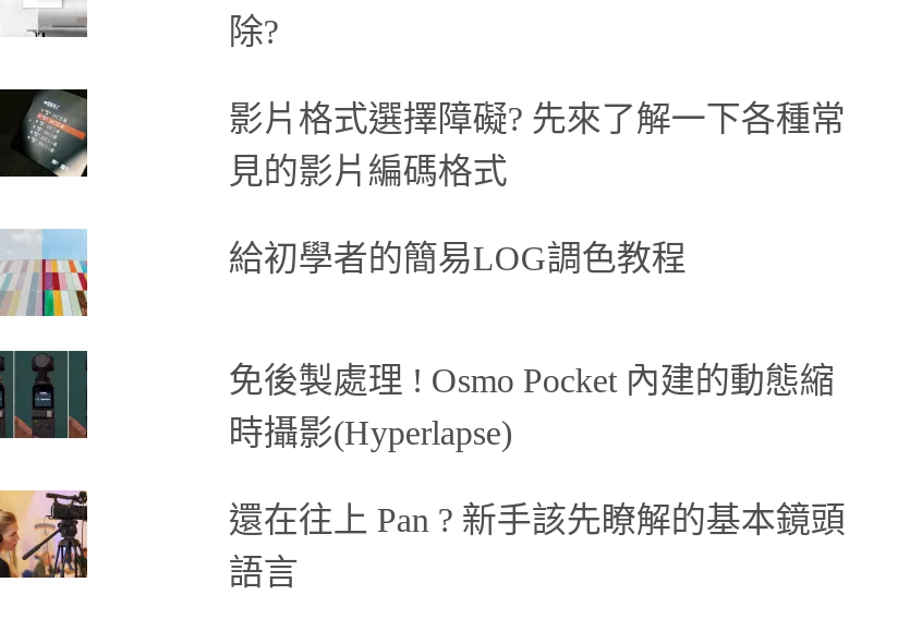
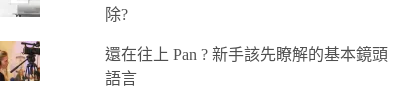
- [image]

- 影片格式選擇障礙? 先來了解一下各種常
- 見的影片編碼格式
- 給初學者的簡易LOG調色教程
- 免後製處理 ! Osmo Pocket 內建的動態縮
- 時攝影(Hyperlapse)

- [image]

- [image]
